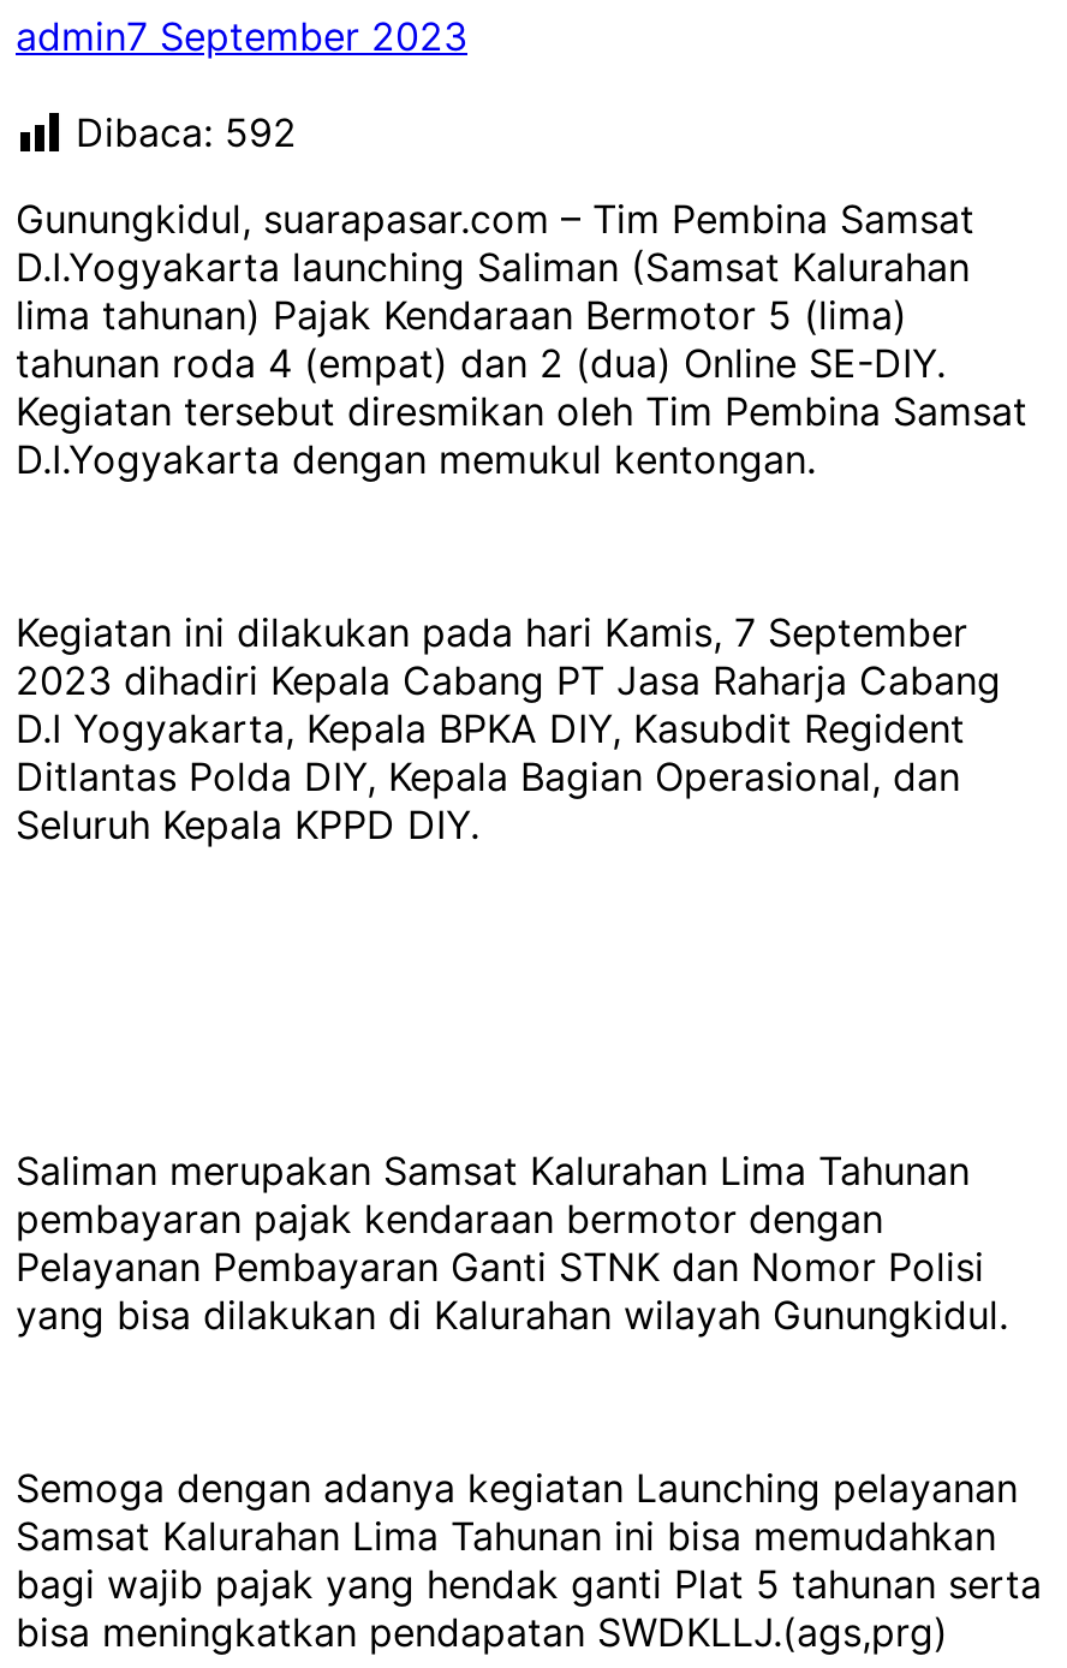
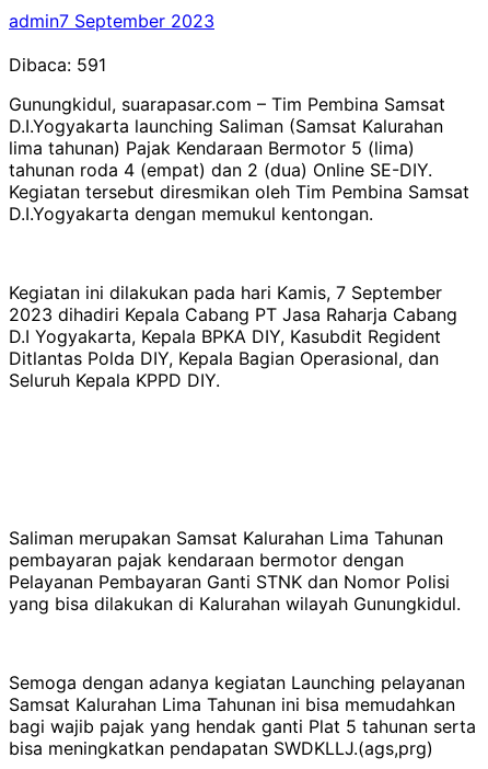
- Dibaca: 592
+ Dibaca: 591
